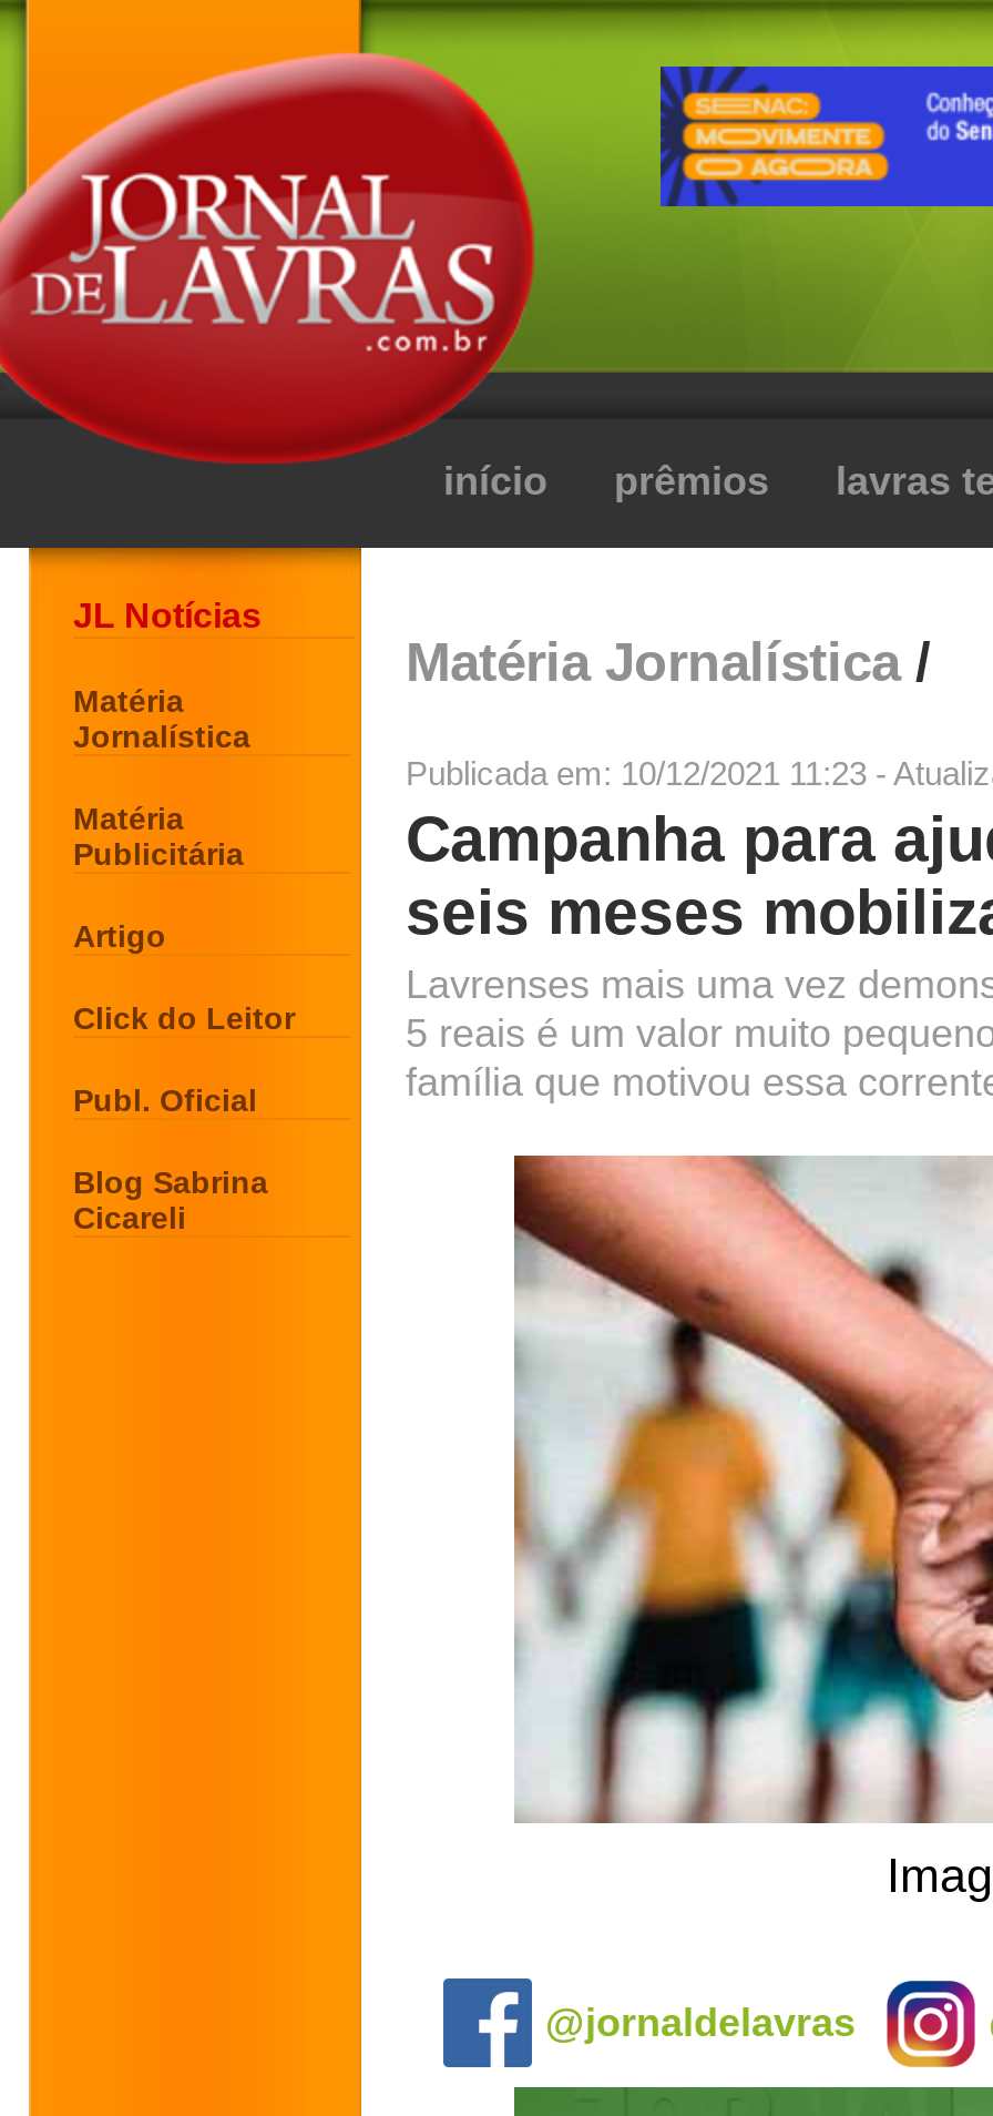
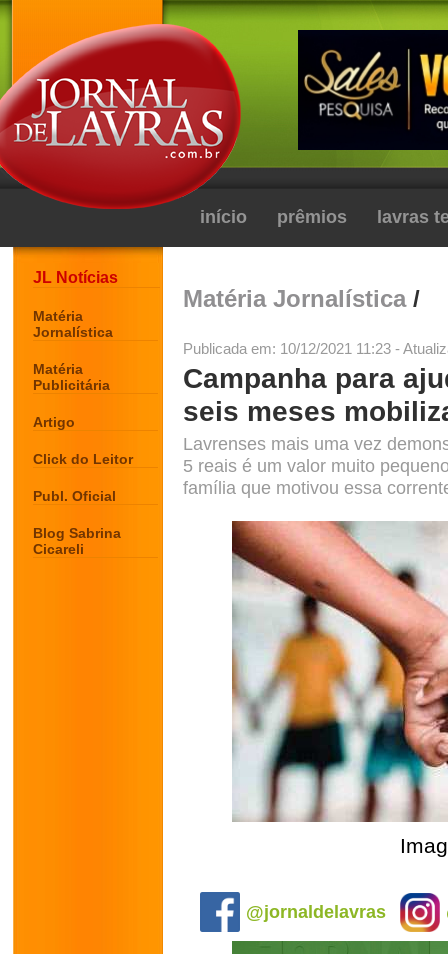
- [image]
+ [image]
